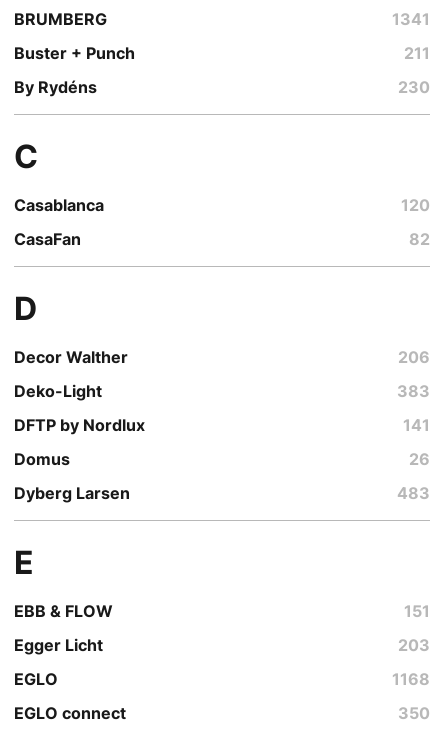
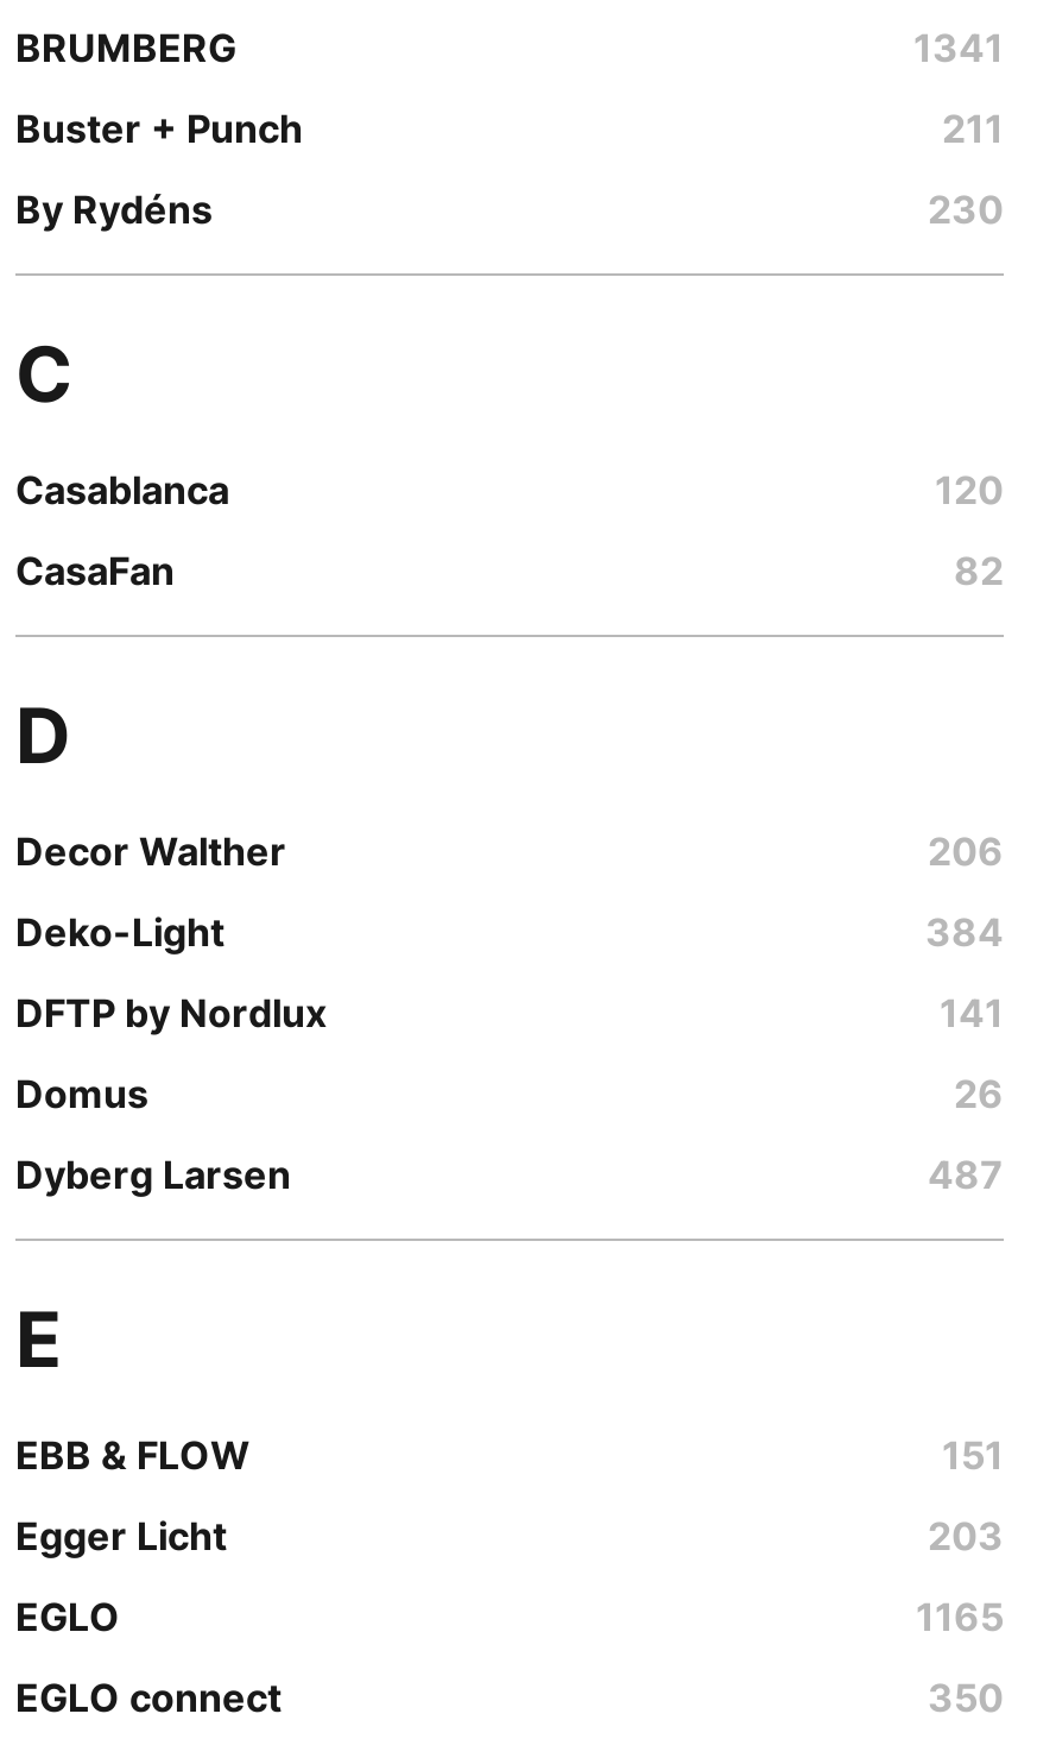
- 383
+ 384

- 483
+ 487

- 1168
+ 1165
